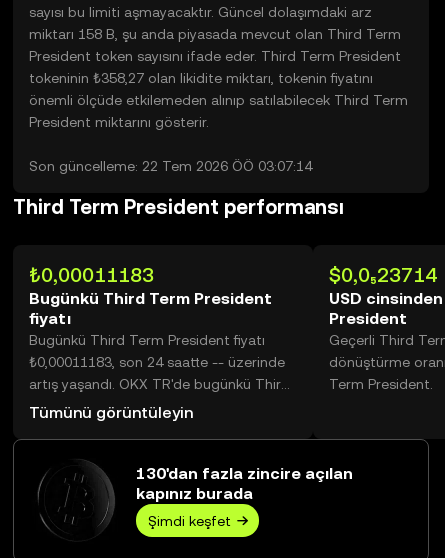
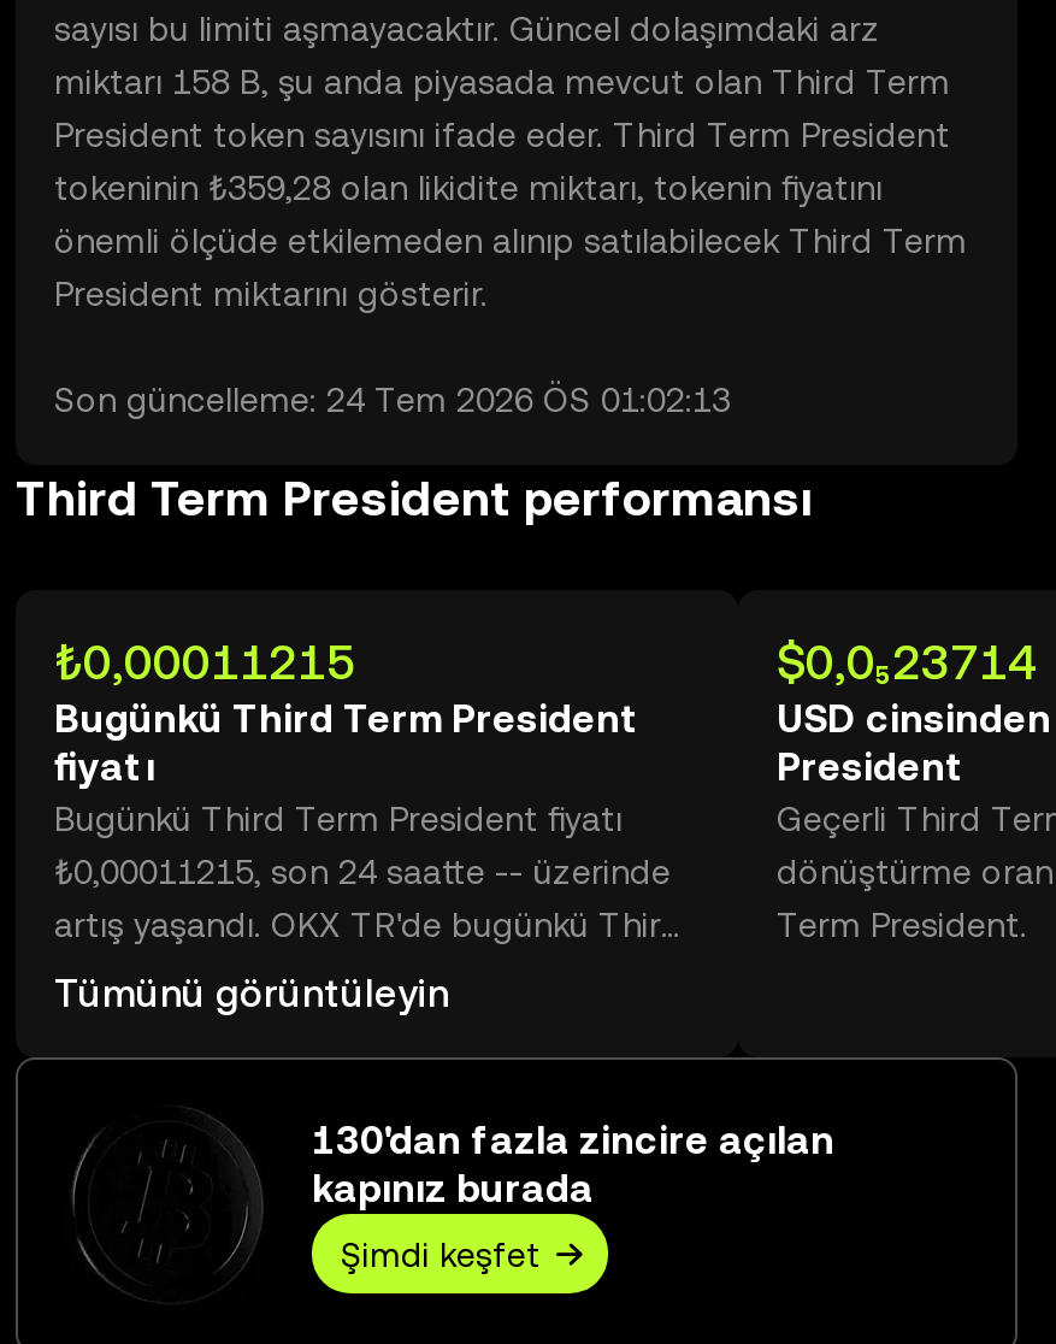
- tokeninin ₺358,27 olan likidite miktarı, tokenin fiyatını
+ tokeninin ₺359,28 olan likidite miktarı, tokenin fiyatını

- Son güncelleme: 22 Tem 2026 ÖÖ 03:07:14
+ Son güncelleme: 24 Tem 2026 ÖS 01:02:13

- ₺0,00011183
+ ₺0,00011215

- ₺0,00011183, son 24 saatte -- üzerinde
+ ₺0,00011215, son 24 saatte -- üzerinde
